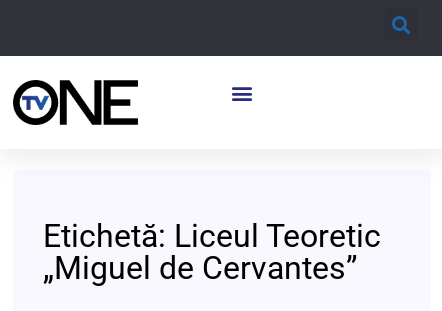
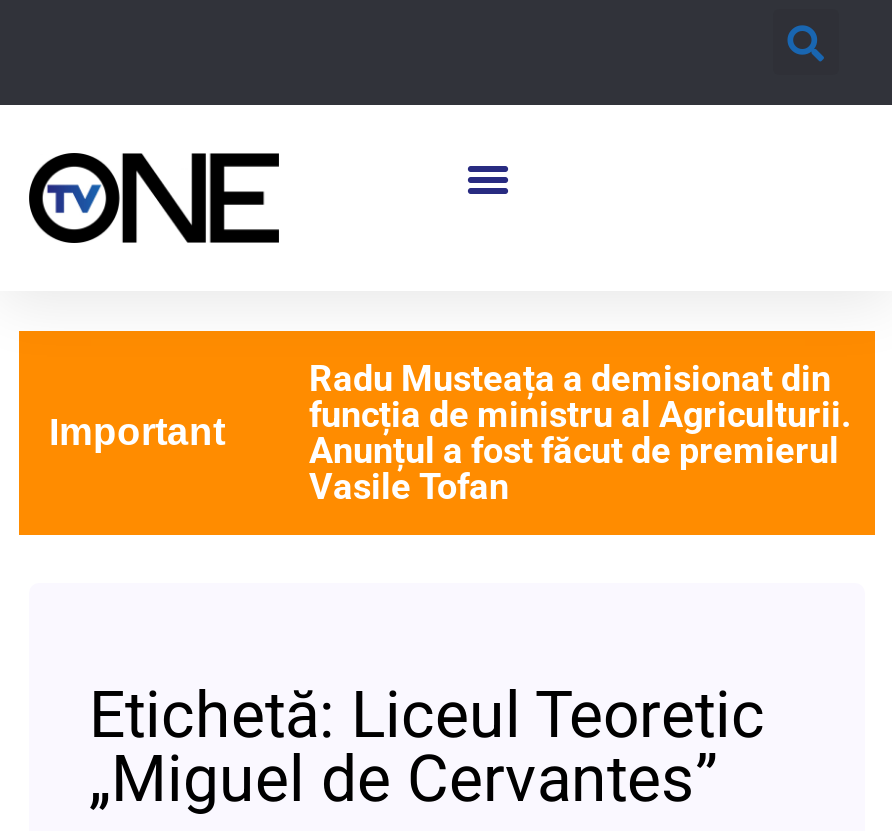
+ [image]
+ Important

+ Radu Musteața a demisionat din
+ funcția de ministru al Agriculturii.
+ Anunțul a fost făcut de premierul
+ Vasile Tofan
